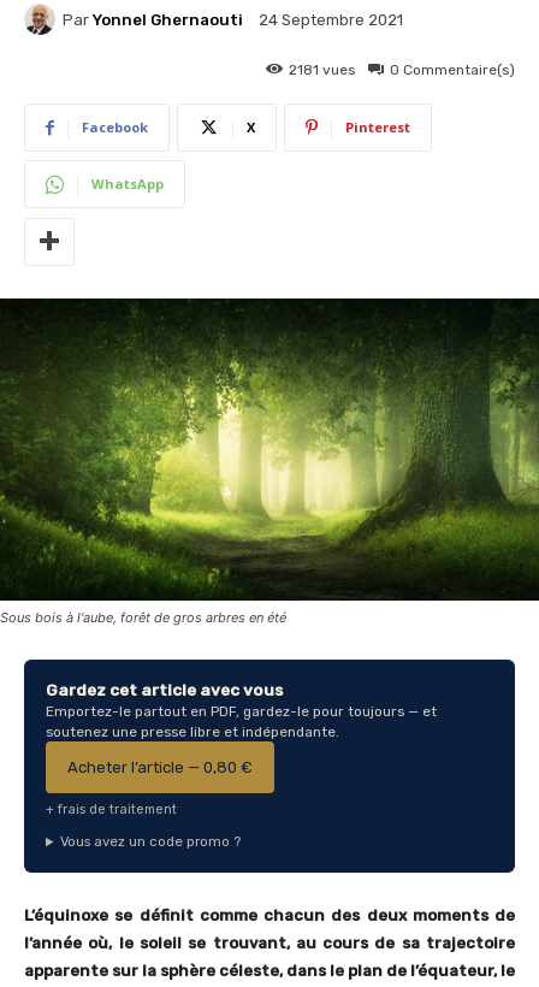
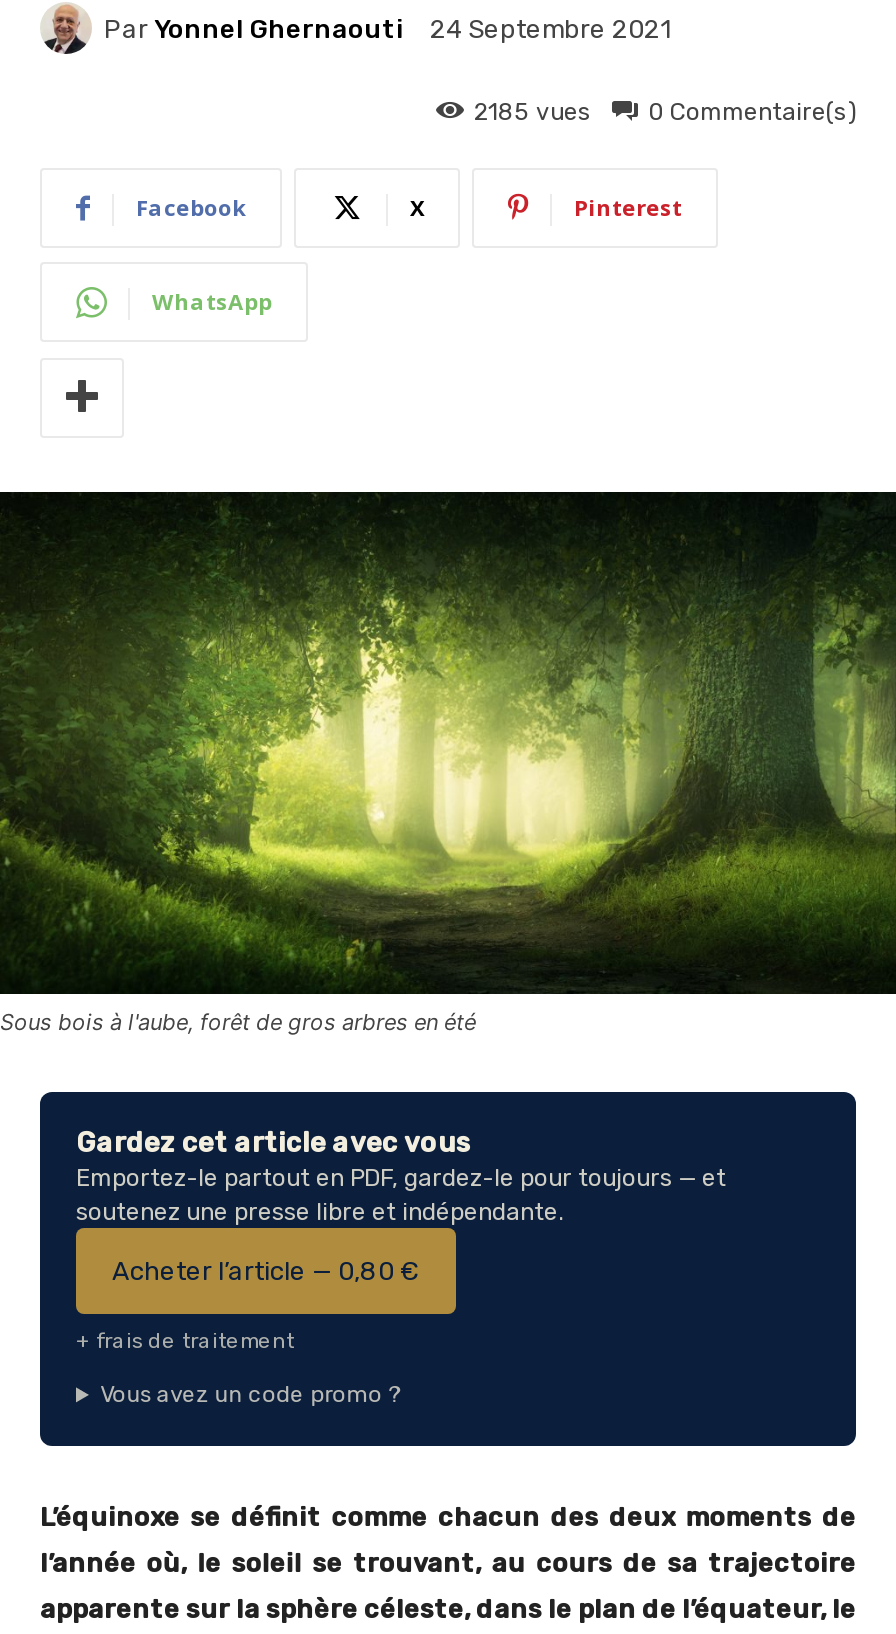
- 2181 vues
+ 2185 vues
